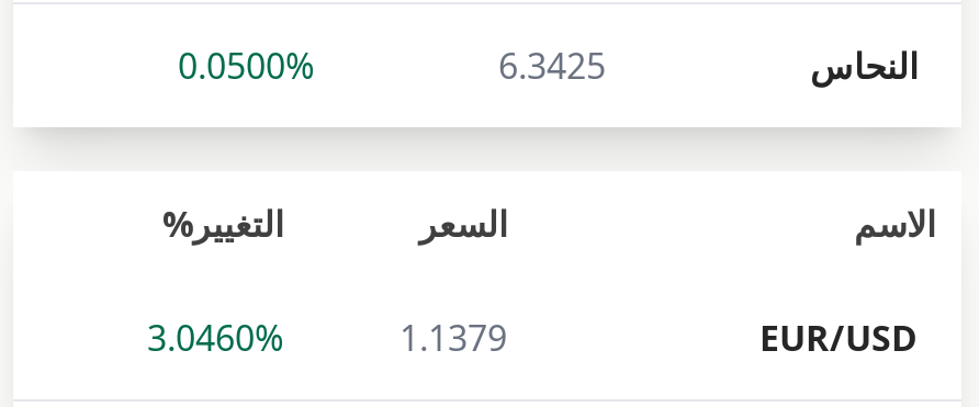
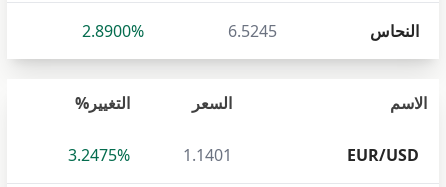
- 0.0500%
+ 2.8900%

- 6.3425
+ 6.5245

- 3.0460%
+ 3.2475%

- 1.1379
+ 1.1401
